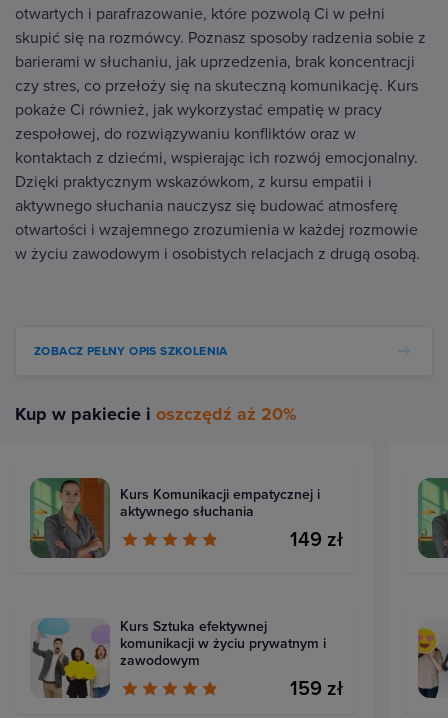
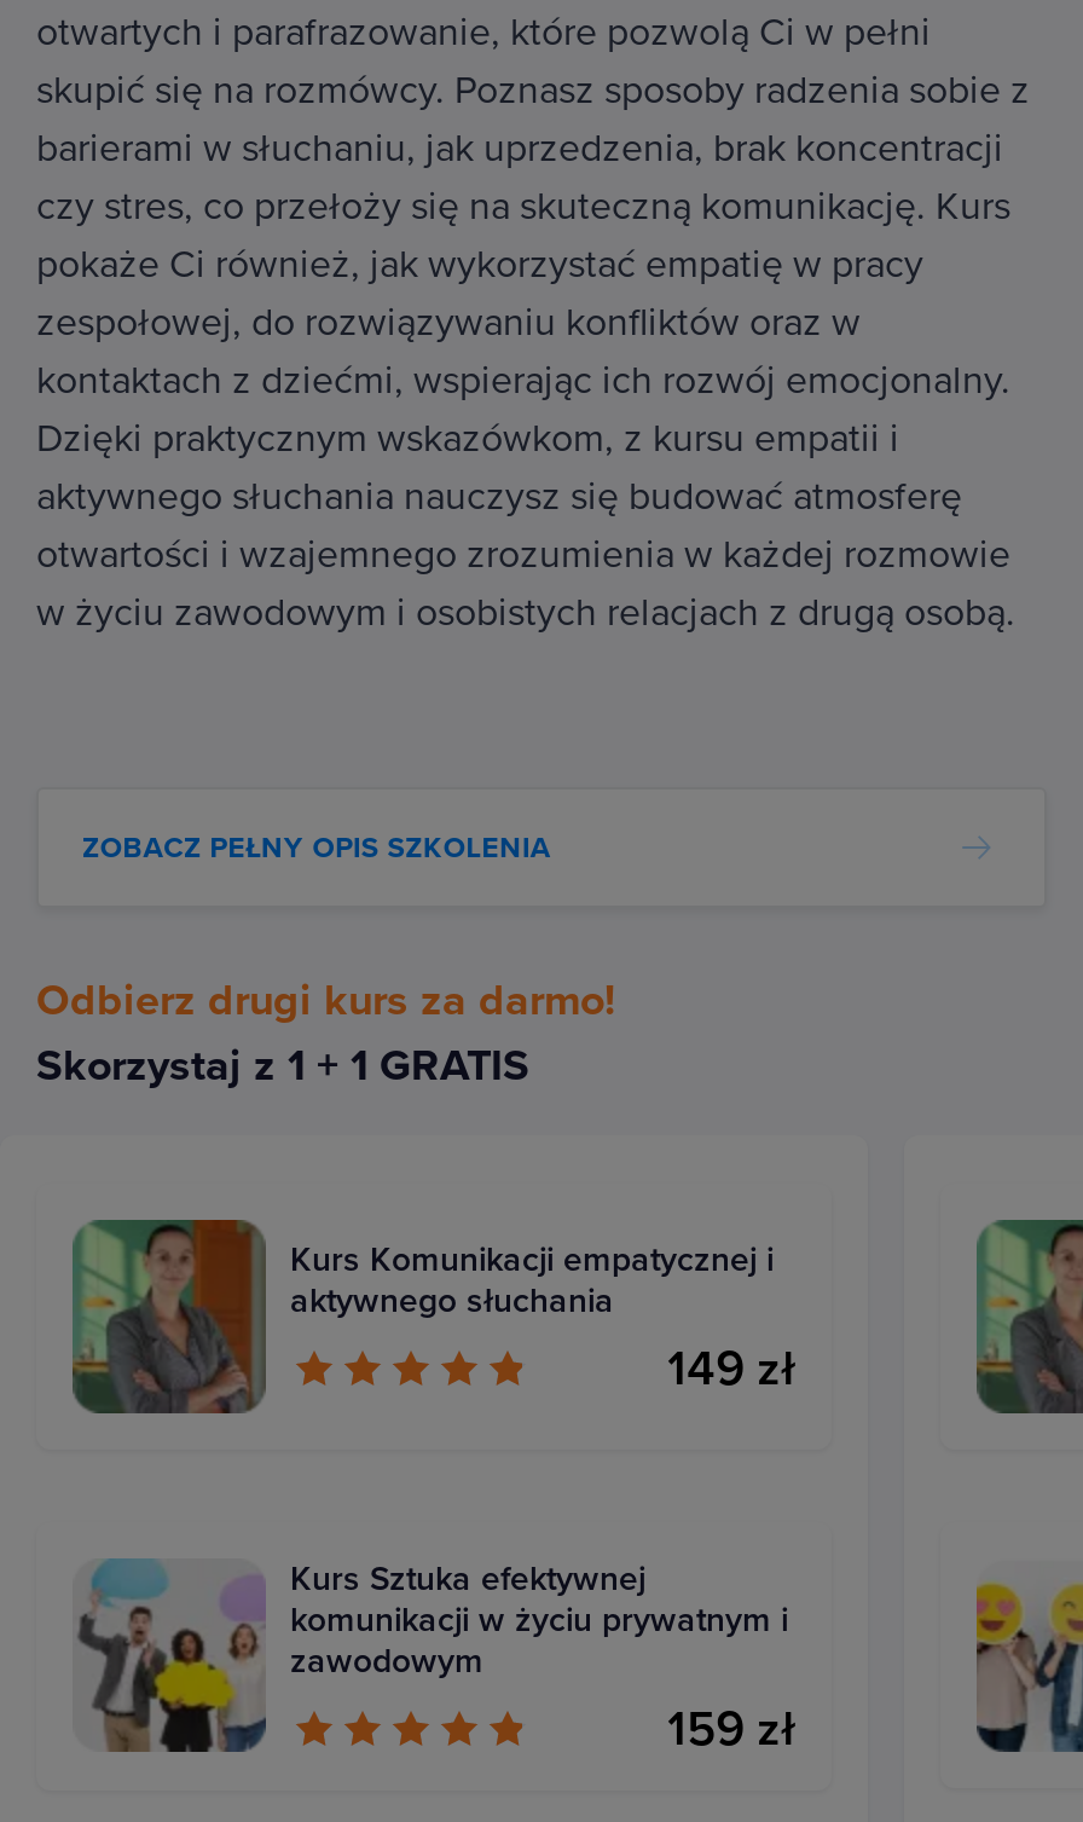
- Kup w pakiecie i oszczędź aż 20%
+ Odbierz drugi kurs za darmo!
+ Skorzystaj z 1 + 1 GRATIS

- [image]
+ [image]

- [image]
+ [image]
